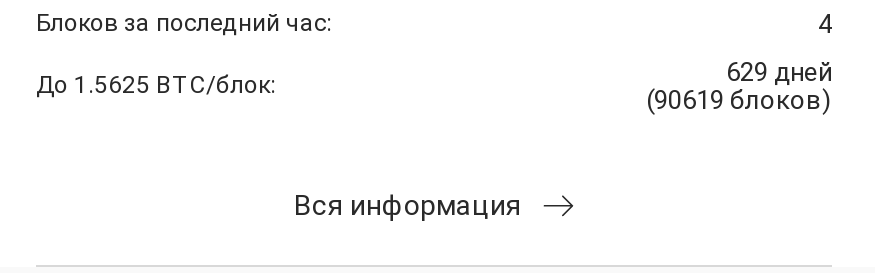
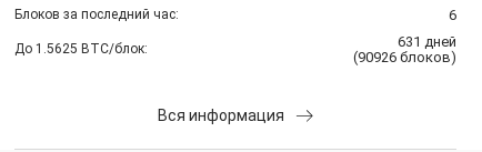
- 4
+ 6

- 629 дней
+ 631 дней

- (90619 блоков)
+ (90926 блоков)
